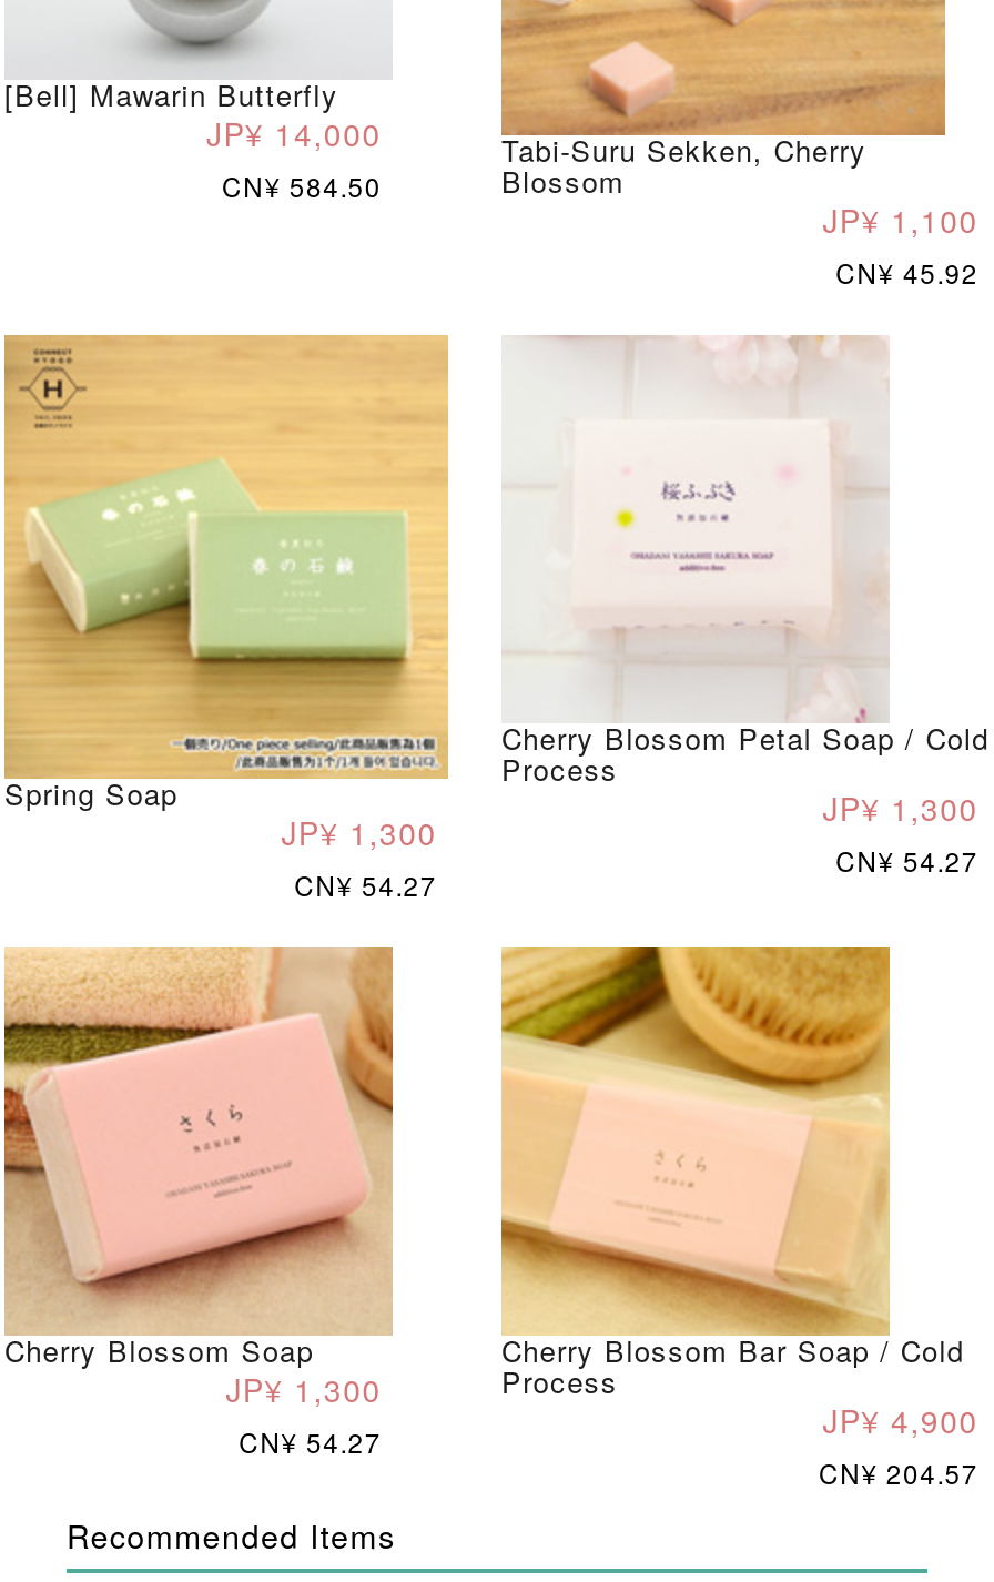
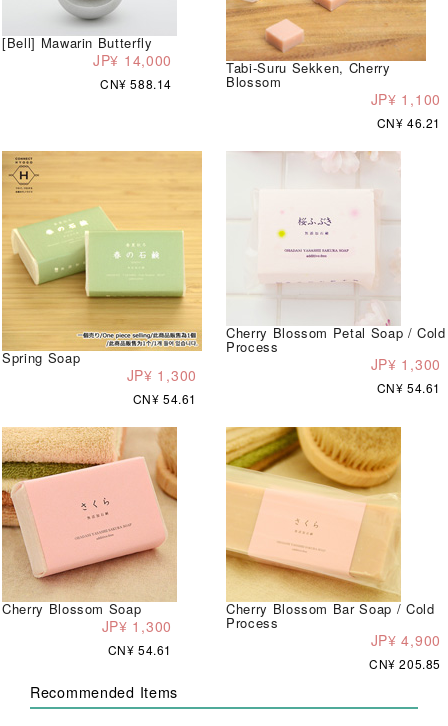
- CN¥ 584.50
+ CN¥ 588.14

- CN¥ 45.92
+ CN¥ 46.21

- CN¥ 54.27
+ CN¥ 54.61

- CN¥ 54.27
+ CN¥ 54.61

- CN¥ 54.27
+ CN¥ 54.61

- CN¥ 204.57
+ CN¥ 205.85
